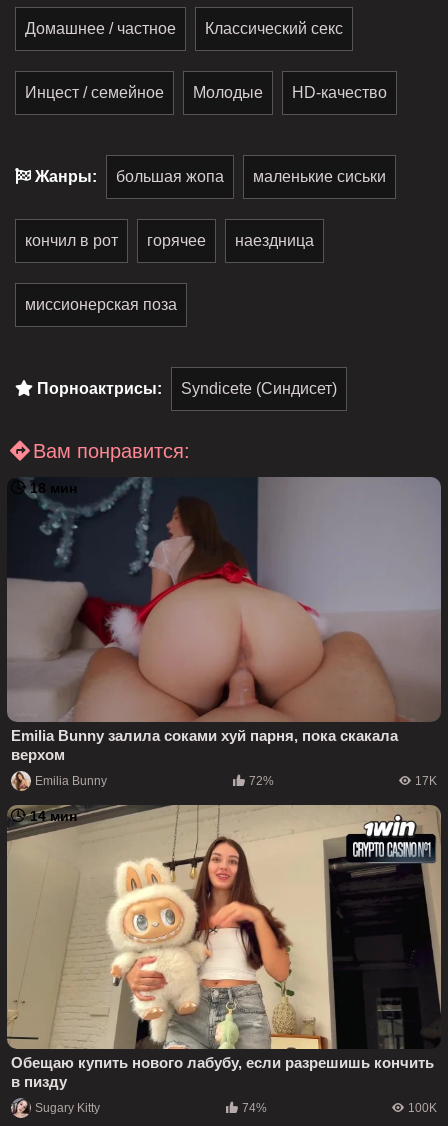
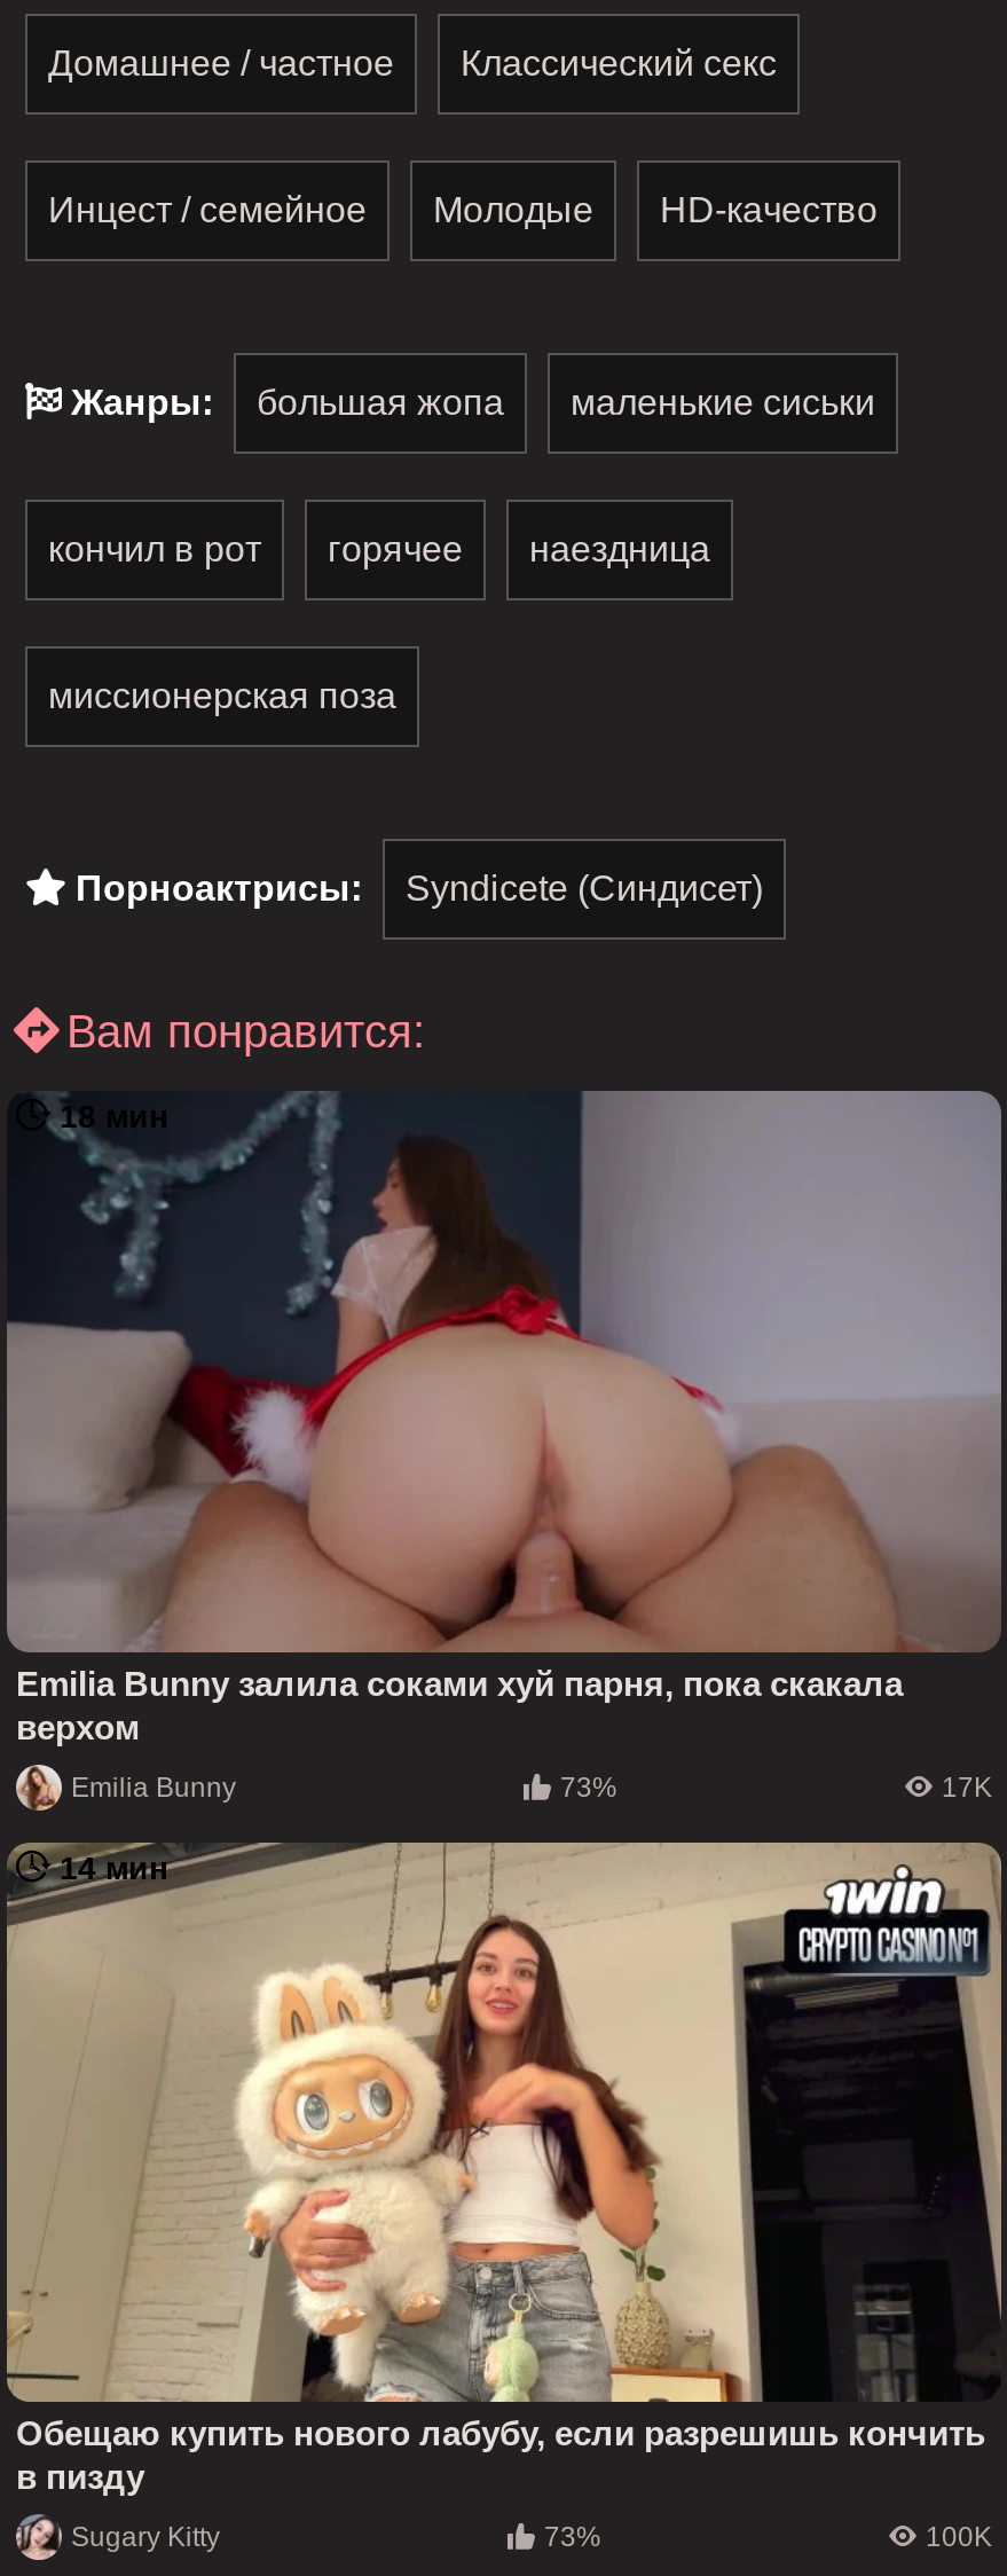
- 72%
+ 73%

- 74%
+ 73%
